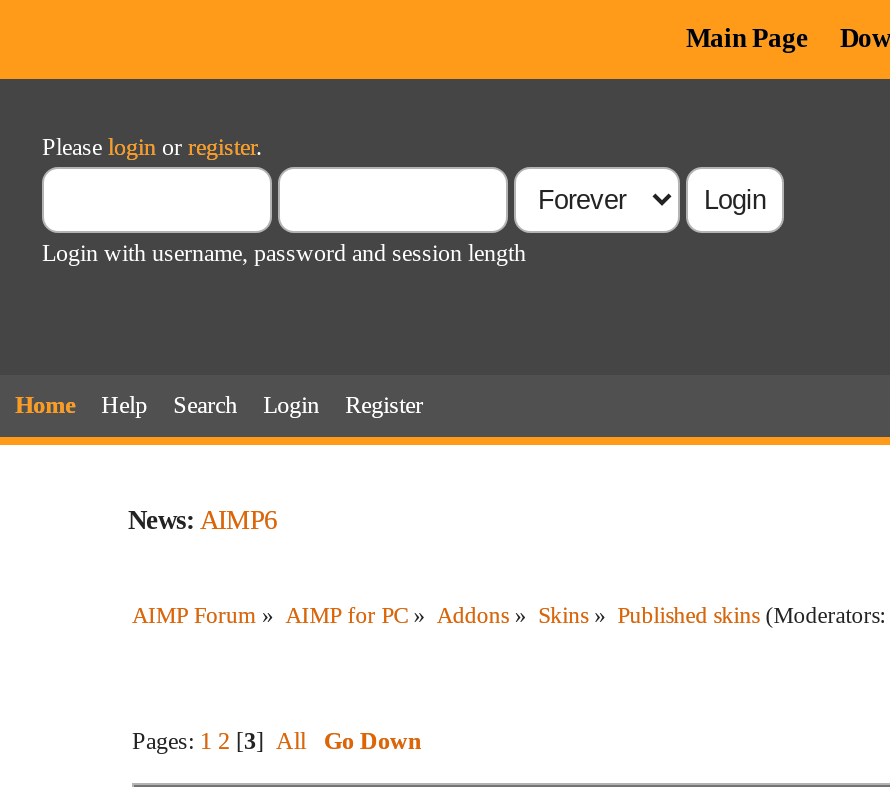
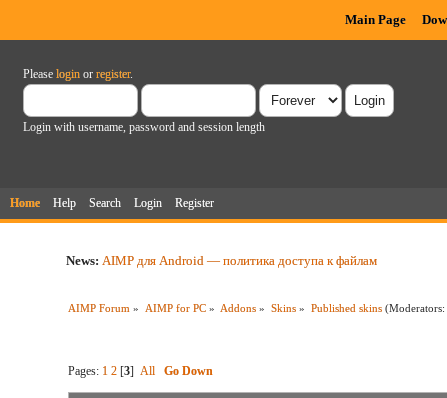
- News: AIMP6
+ News: AIMP для Android — политика доступа к файлам
